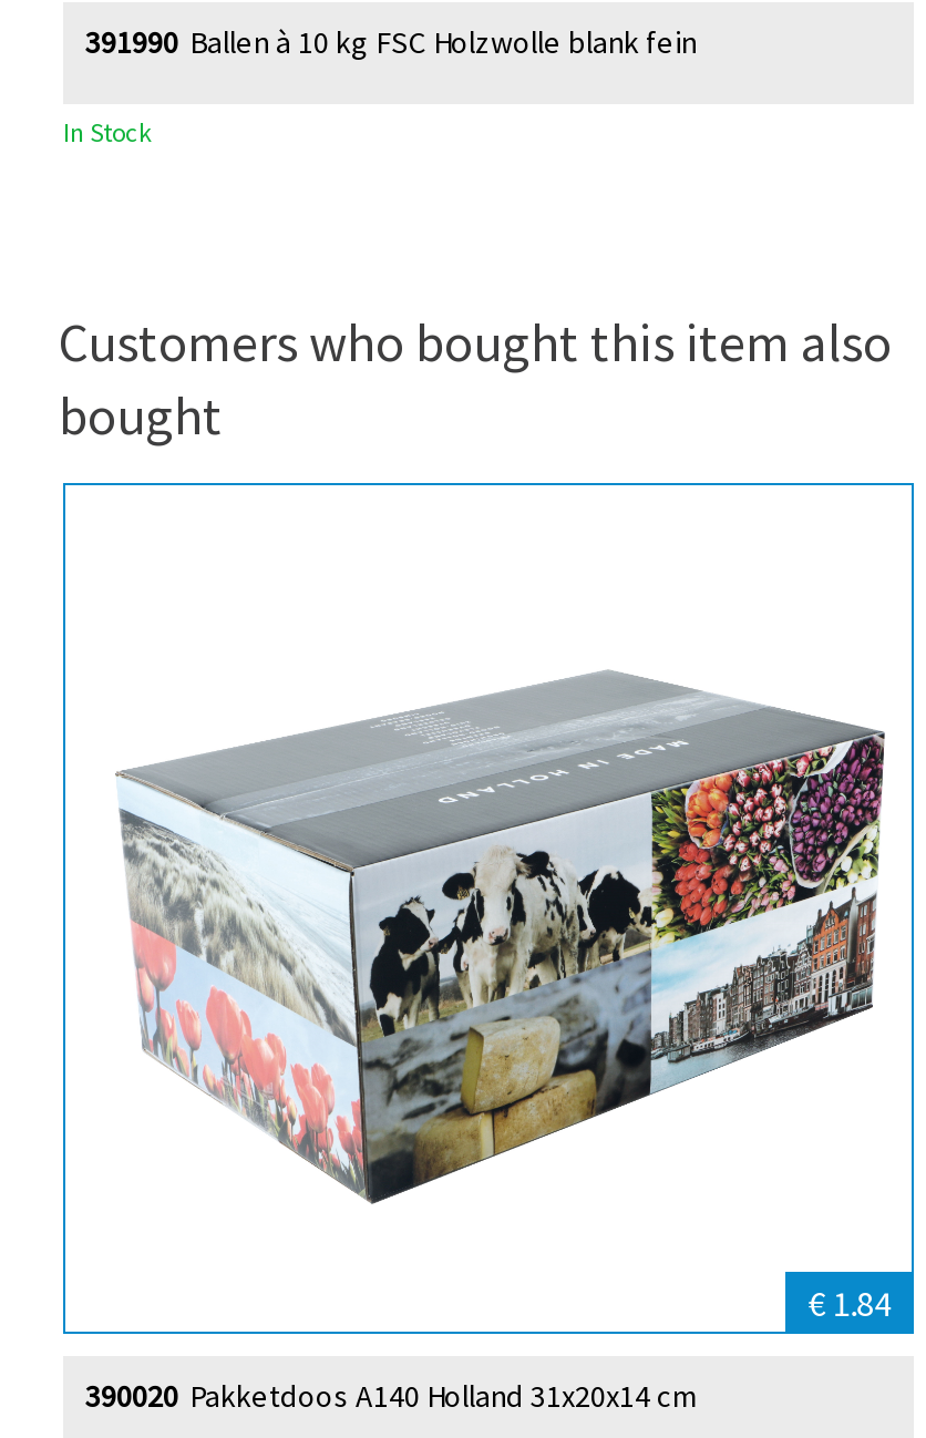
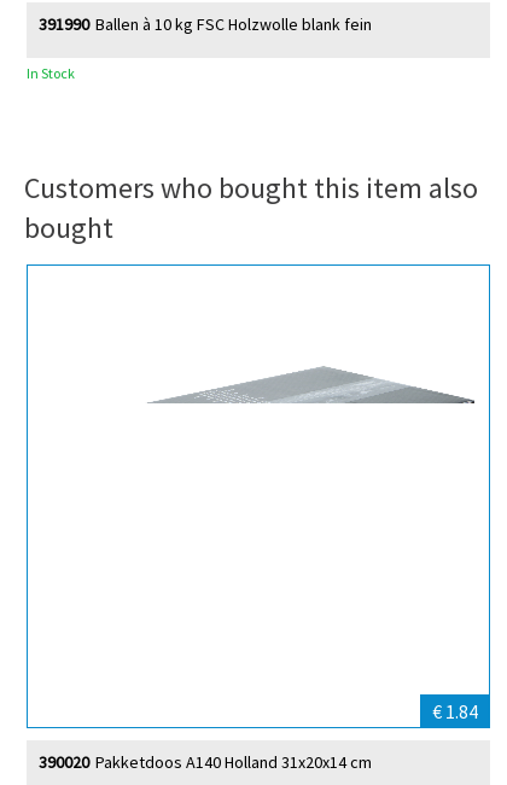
- [image]
